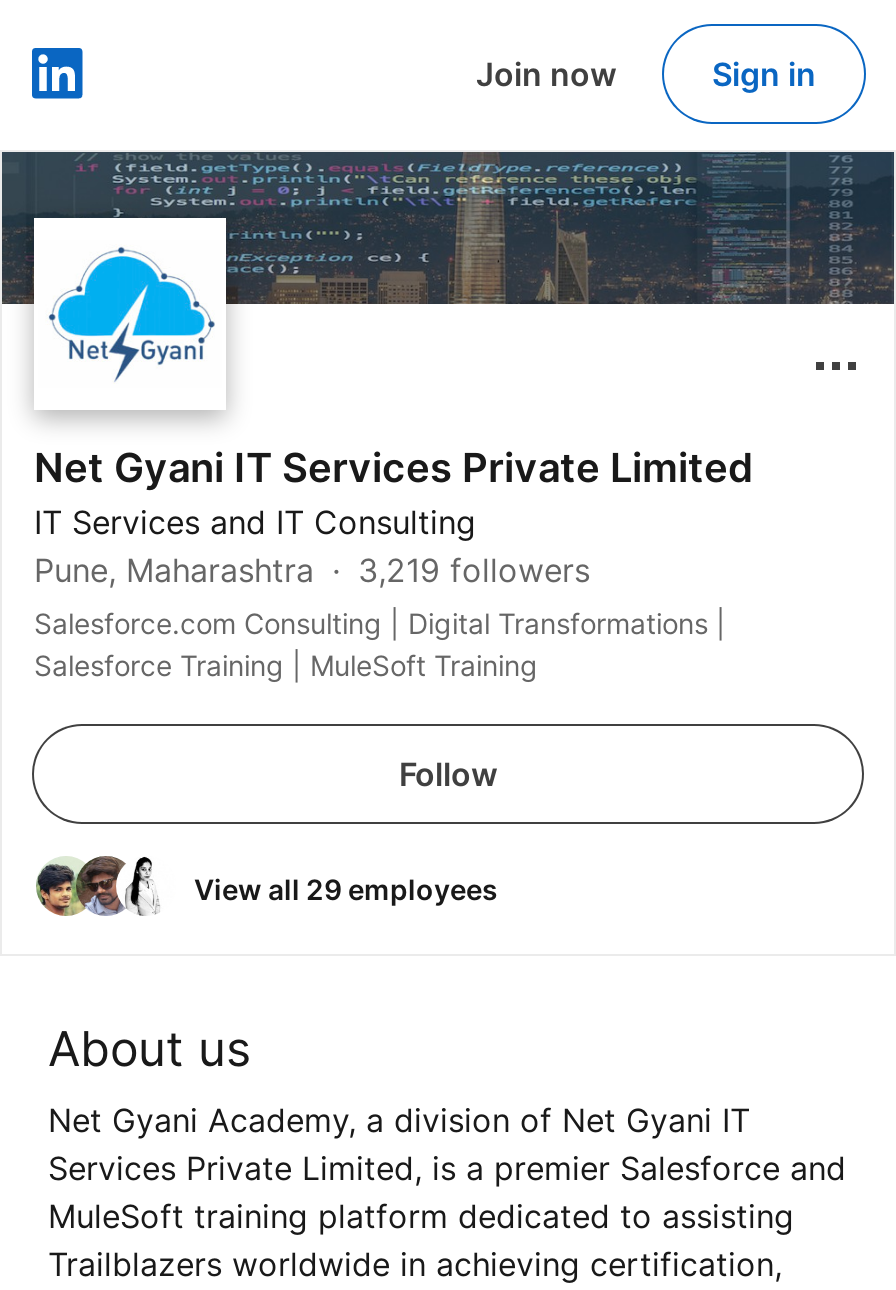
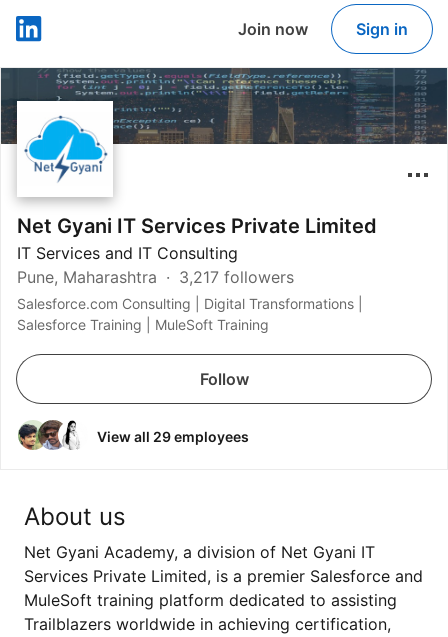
- Pune, Maharashtra 3,219 followers
+ Pune, Maharashtra 3,217 followers
